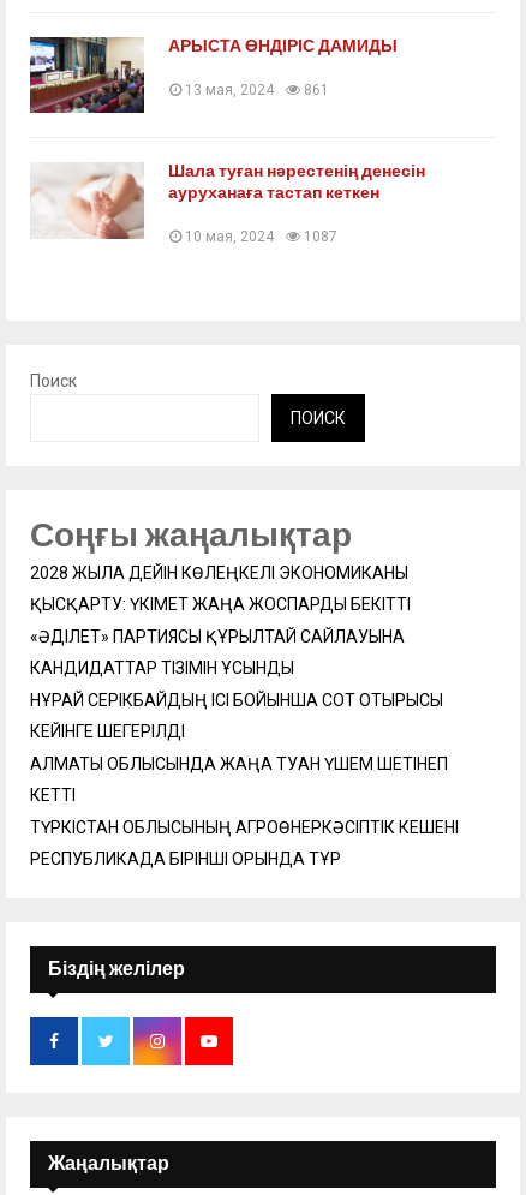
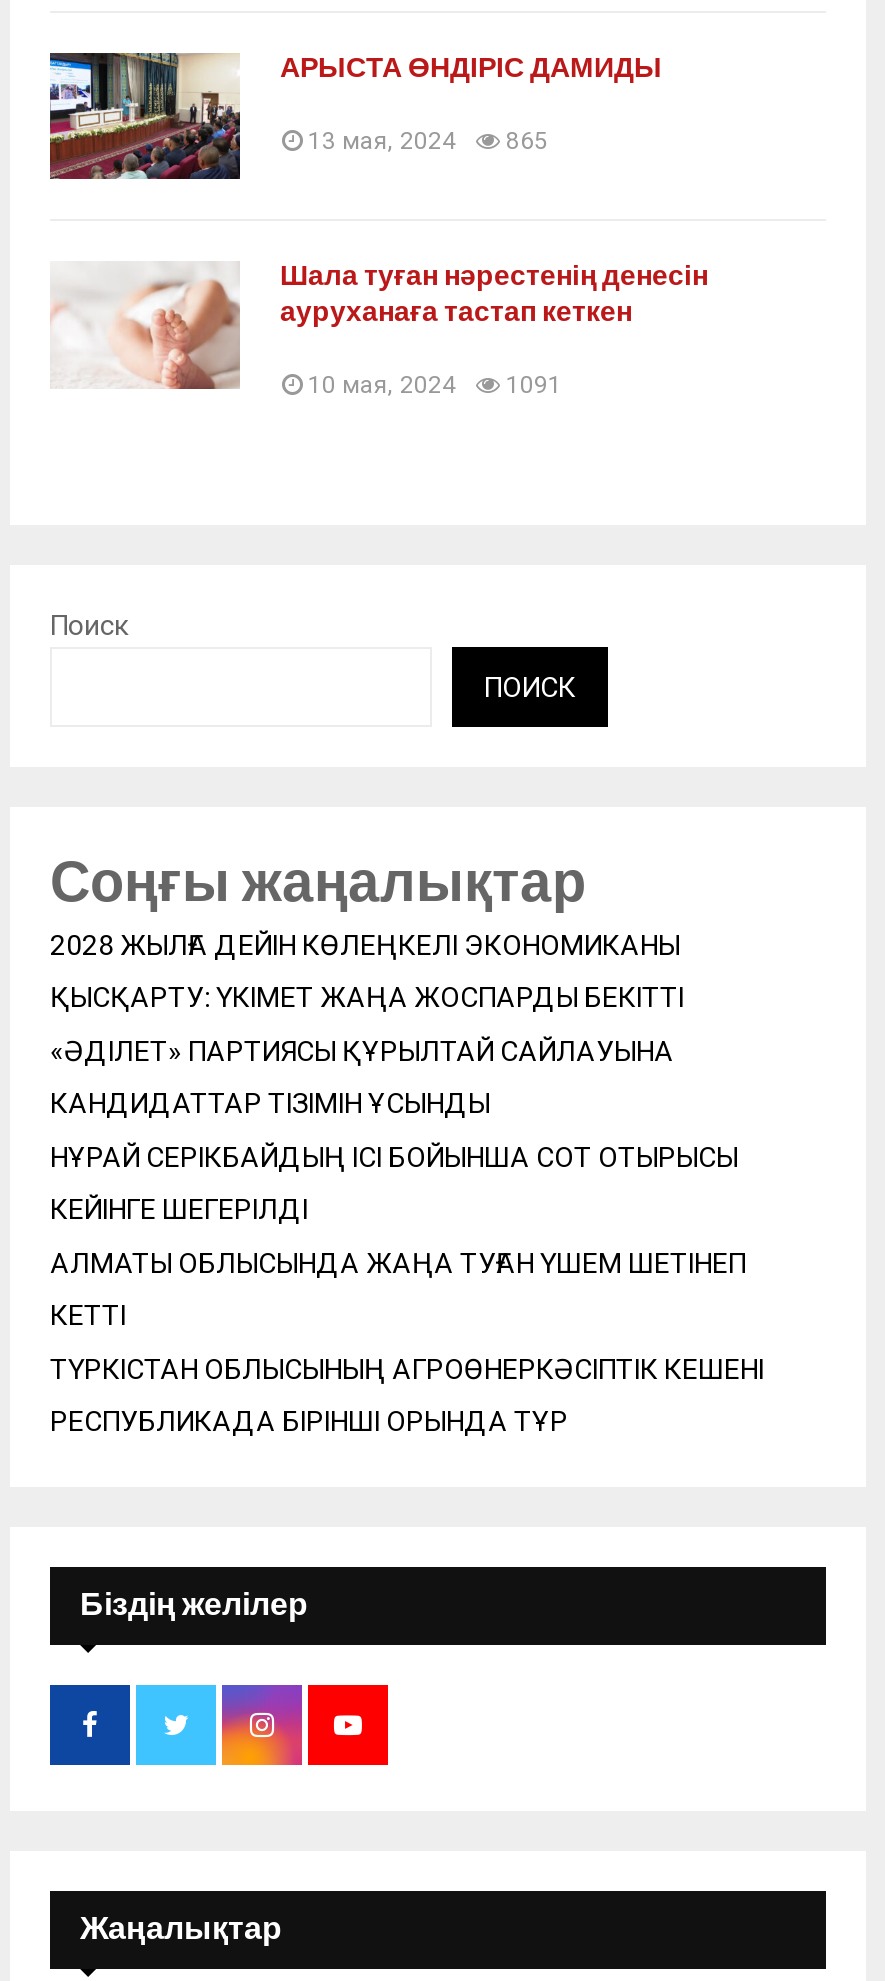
- 13 мая, 2024 861
+ 13 мая, 2024 865

- 10 мая, 2024 1087
+ 10 мая, 2024 1091
